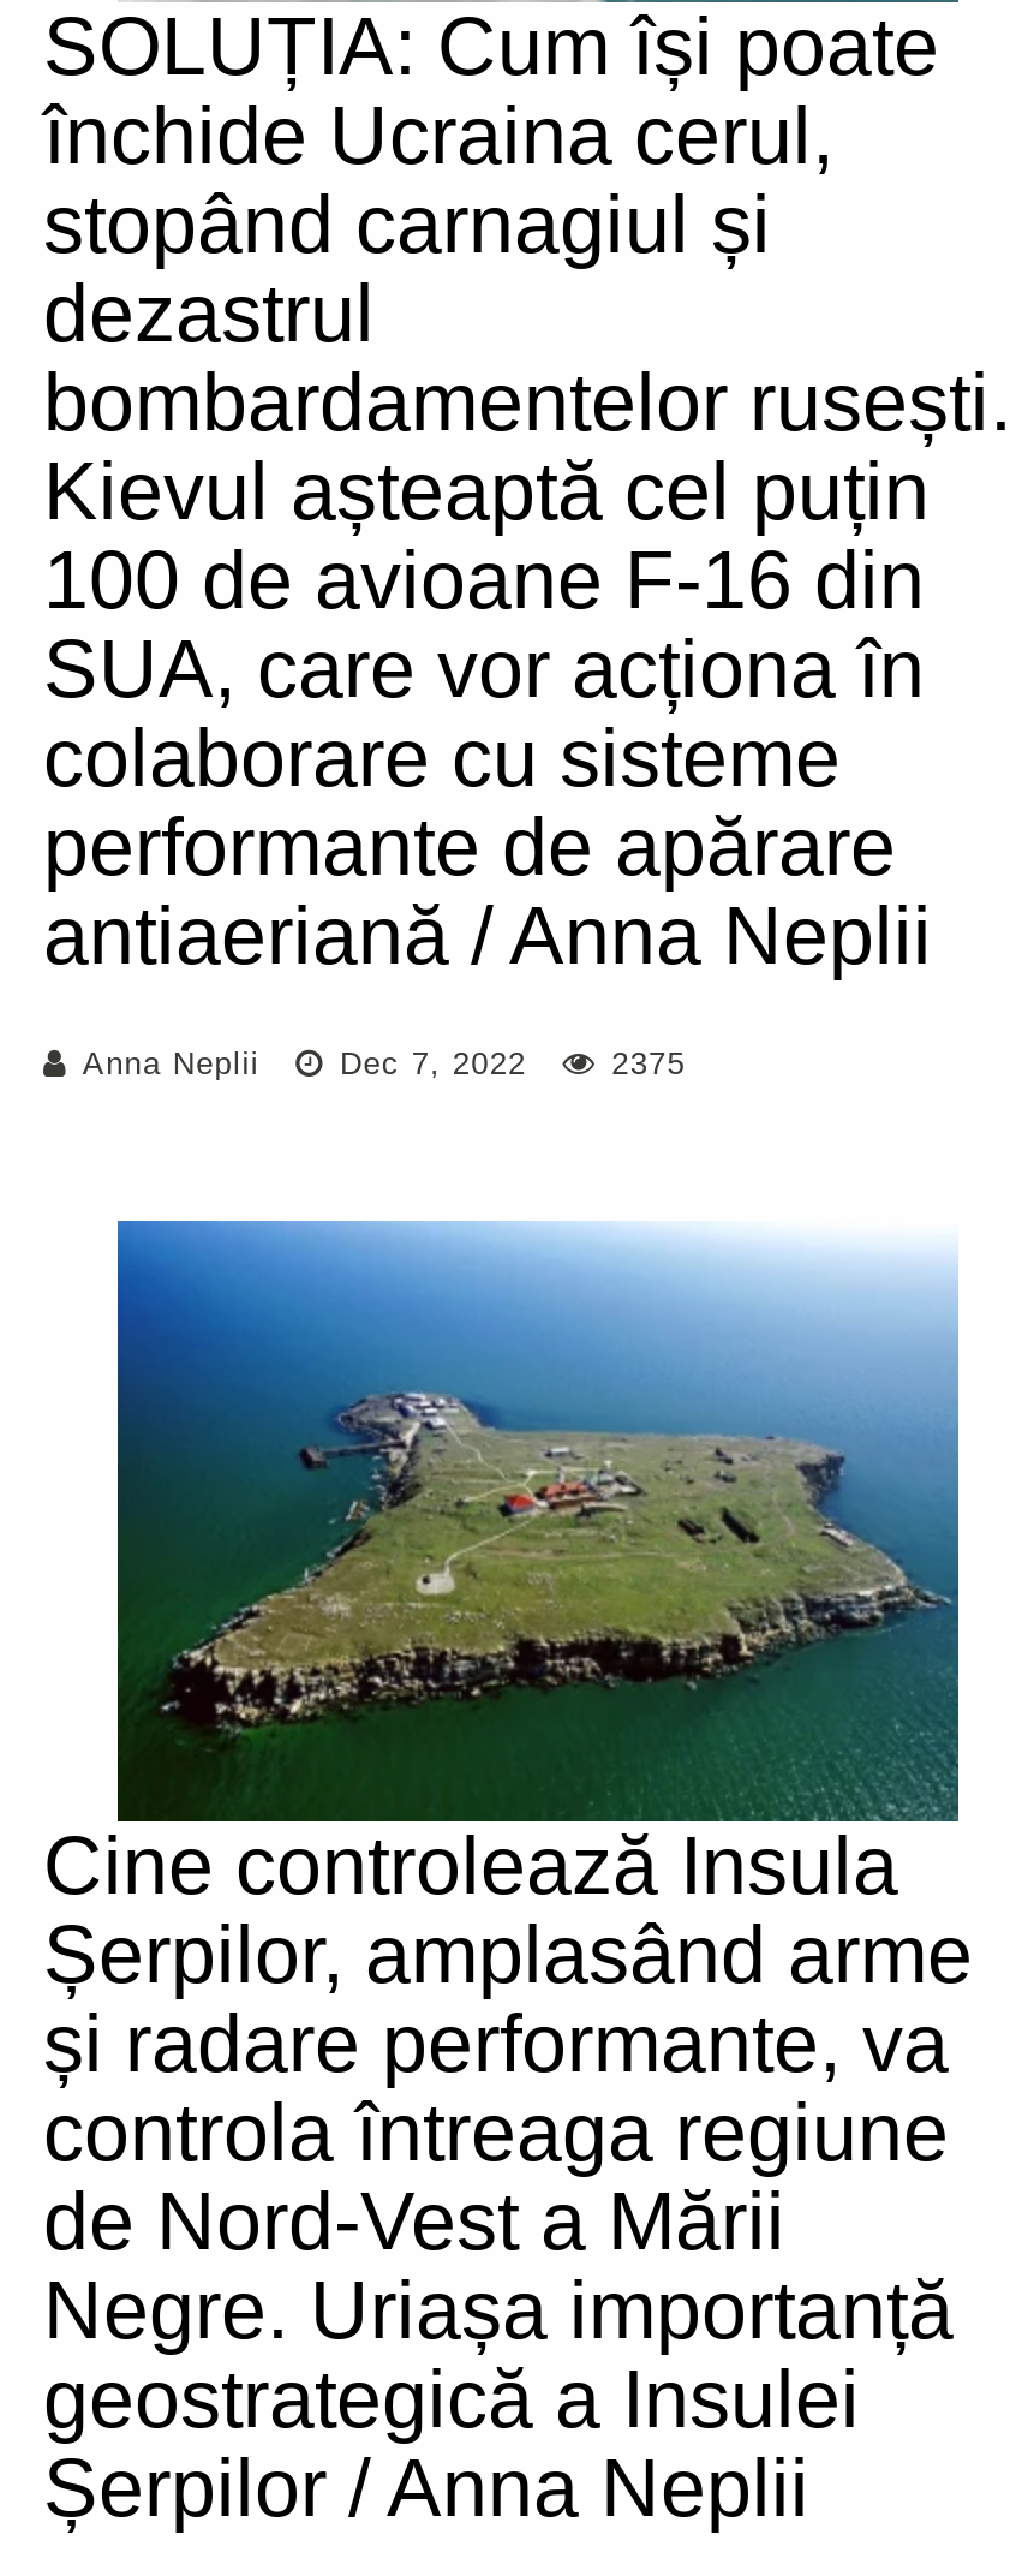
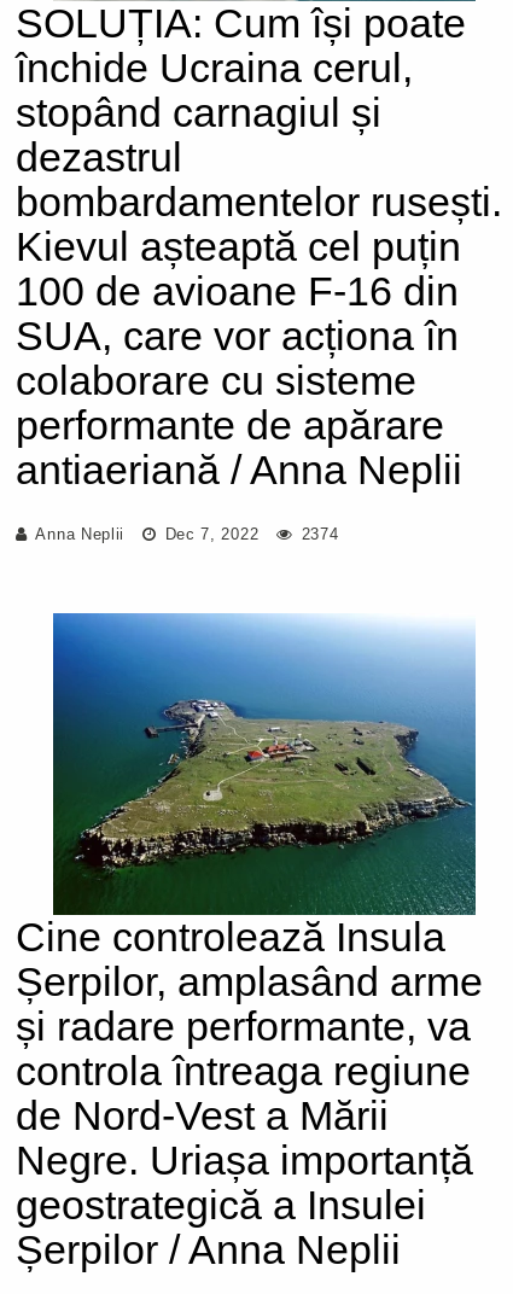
- 2375
+ 2374
